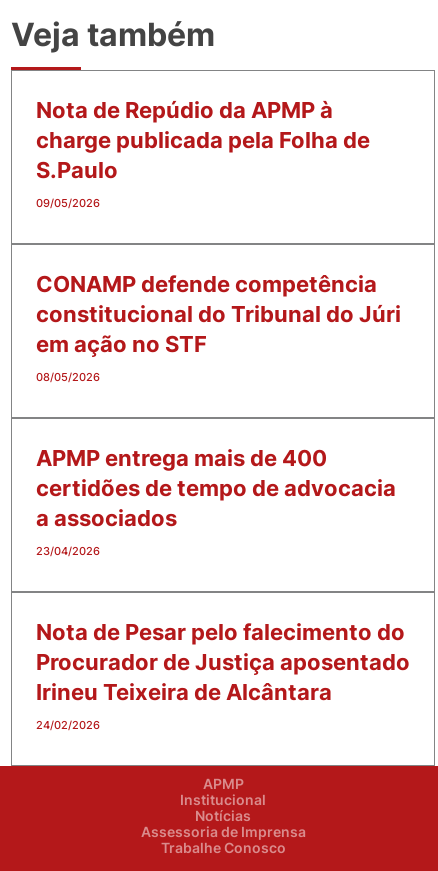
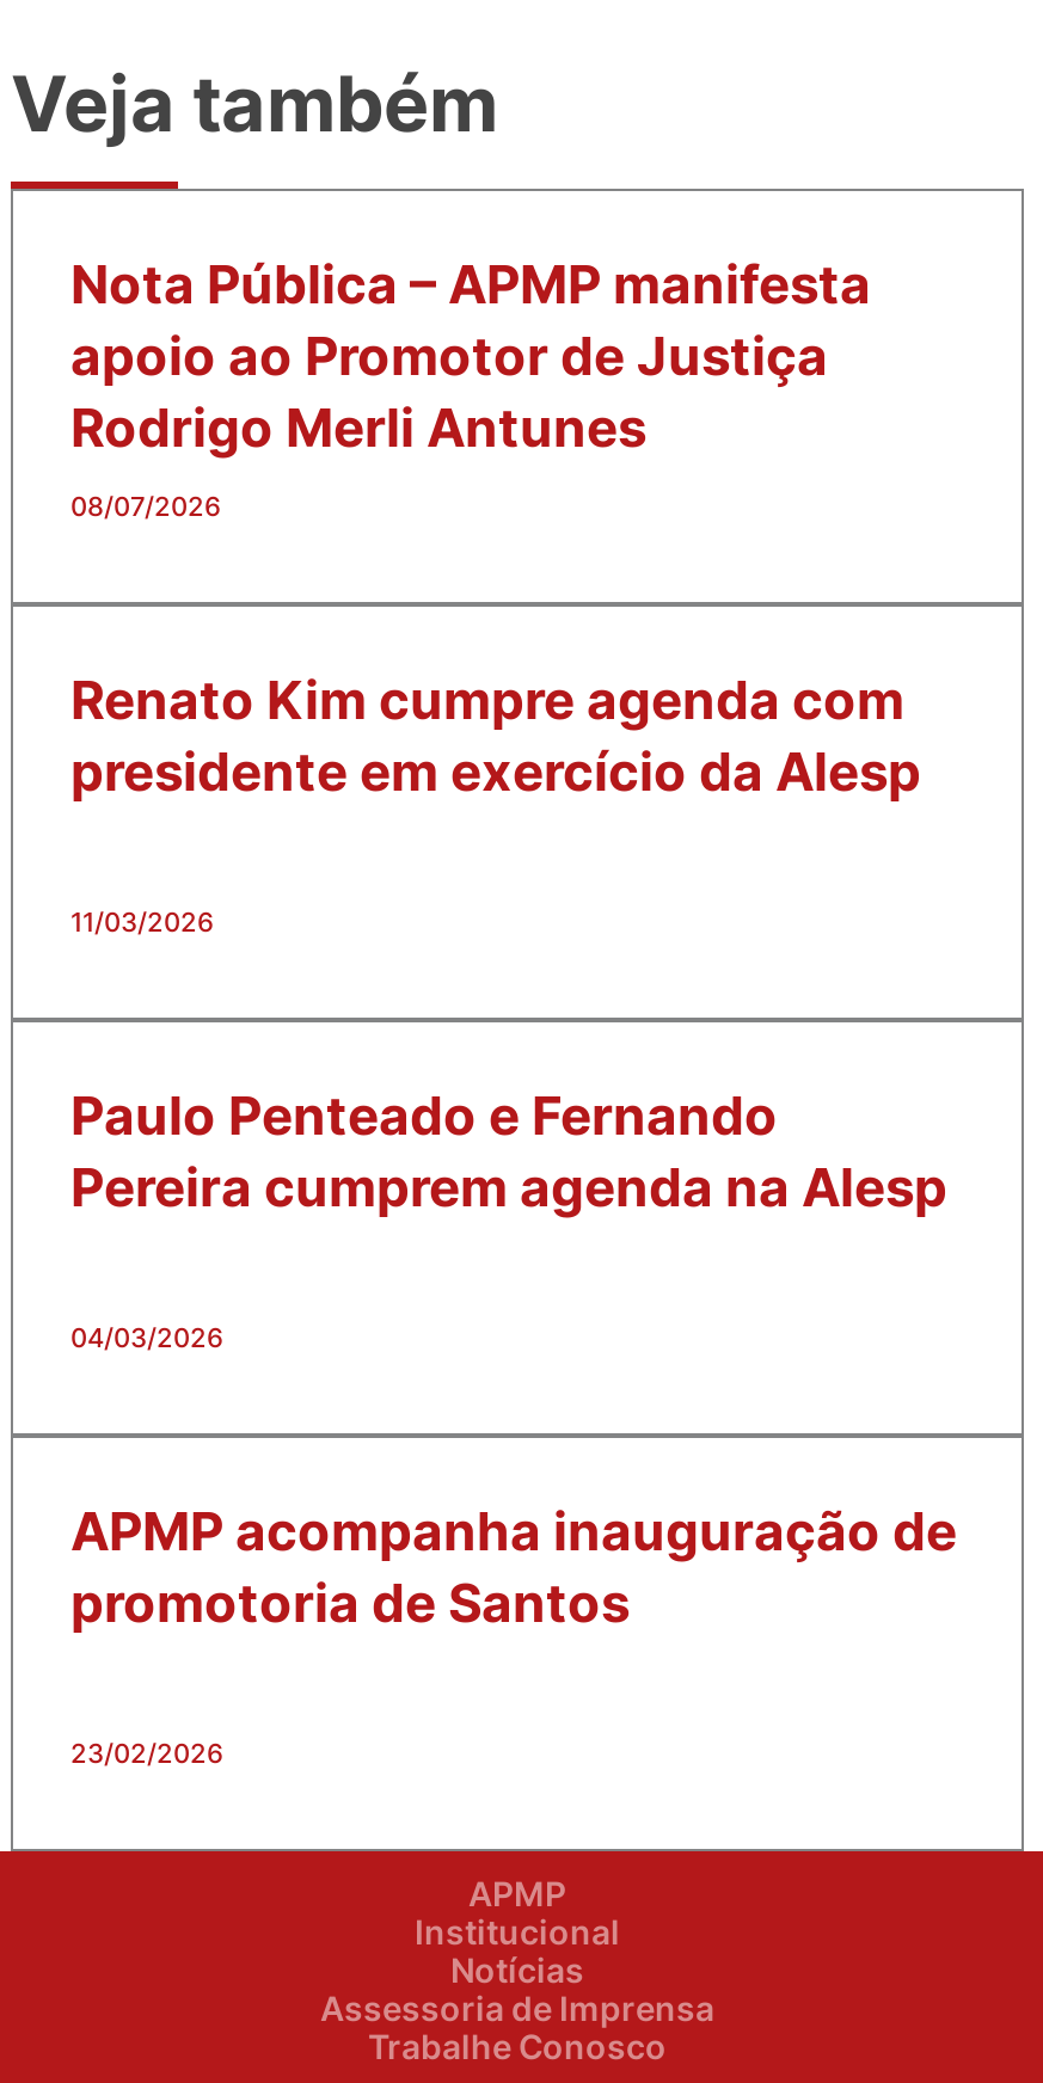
- Nota de Repúdio da APMP à
- charge publicada pela Folha de
- S.Paulo
+ Nota Pública – APMP manifesta
+ apoio ao Promotor de Justiça
+ Rodrigo Merli Antunes

- 09/05/2026
+ 08/07/2026

- CONAMP defende competência
- constitucional do Tribunal do Júri
- em ação no STF
+ Renato Kim cumpre agenda com
+ presidente em exercício da Alesp

- 08/05/2026
+ 11/03/2026

- APMP entrega mais de 400
- certidões de tempo de advocacia
- a associados
+ Paulo Penteado e Fernando
+ Pereira cumprem agenda na Alesp

- 23/04/2026
+ 04/03/2026

- Nota de Pesar pelo falecimento do
- Procurador de Justiça aposentado
- Irineu Teixeira de Alcântara
+ APMP acompanha inauguração de
+ promotoria de Santos

- 24/02/2026
+ 23/02/2026
